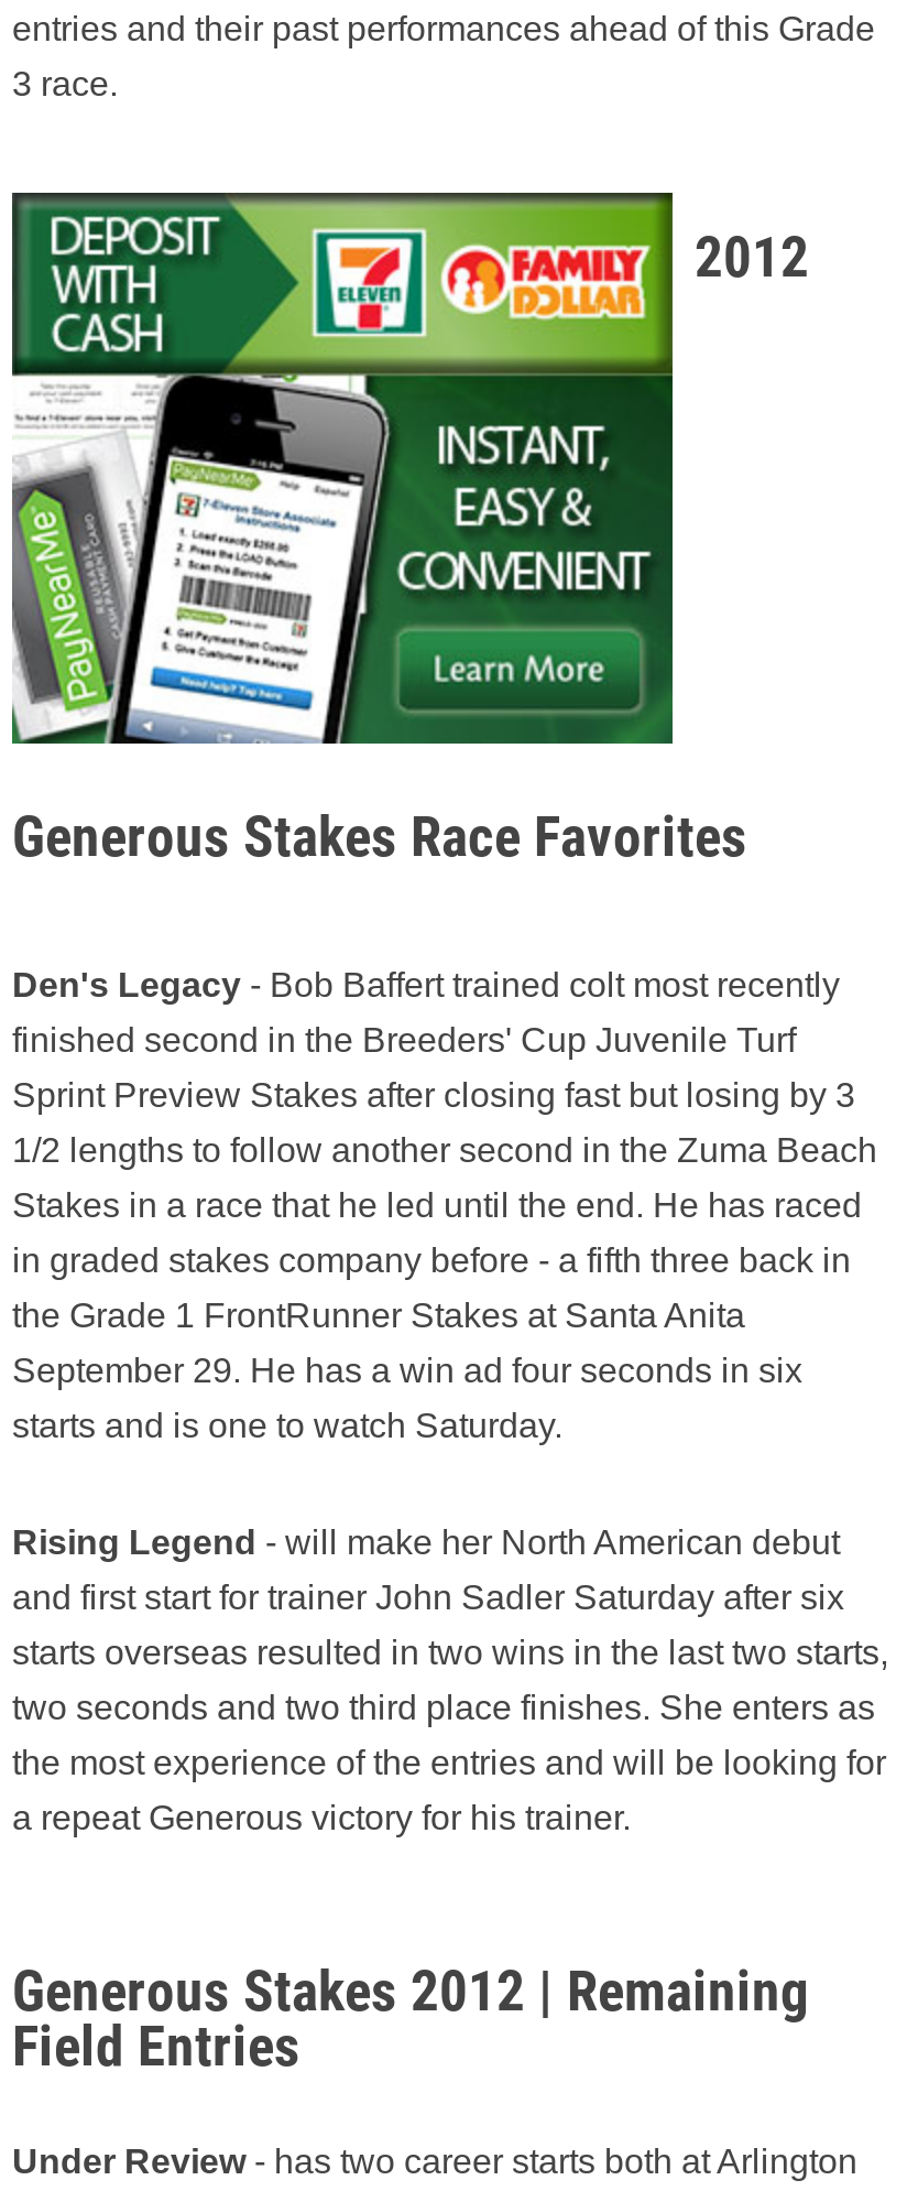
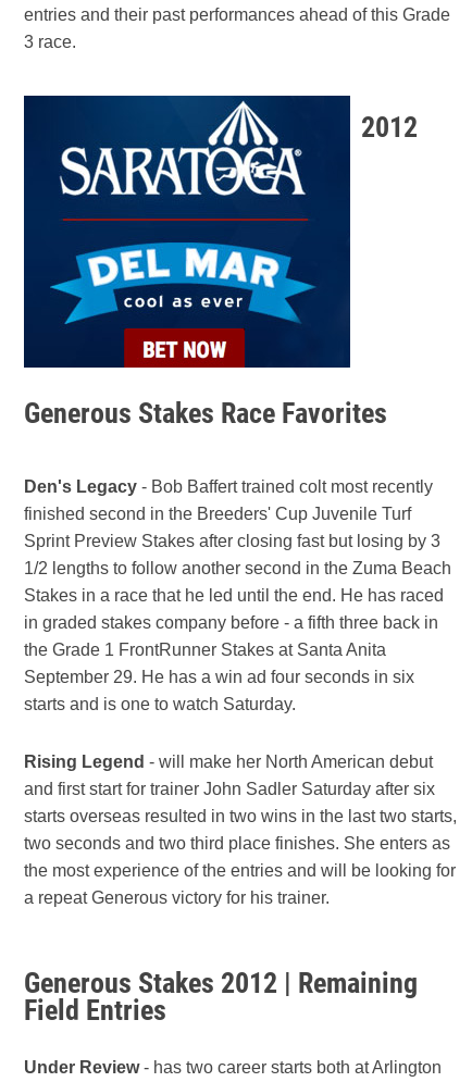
- [image]
+ [image]
